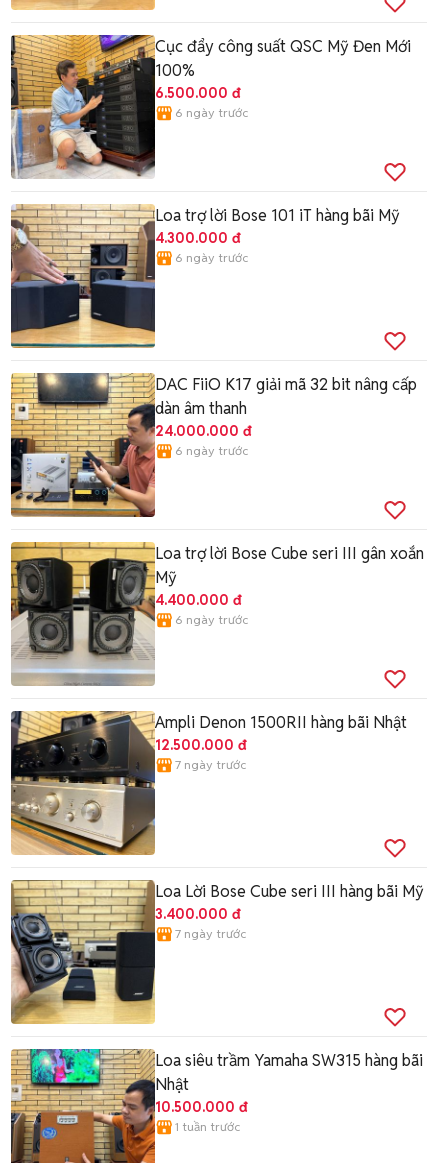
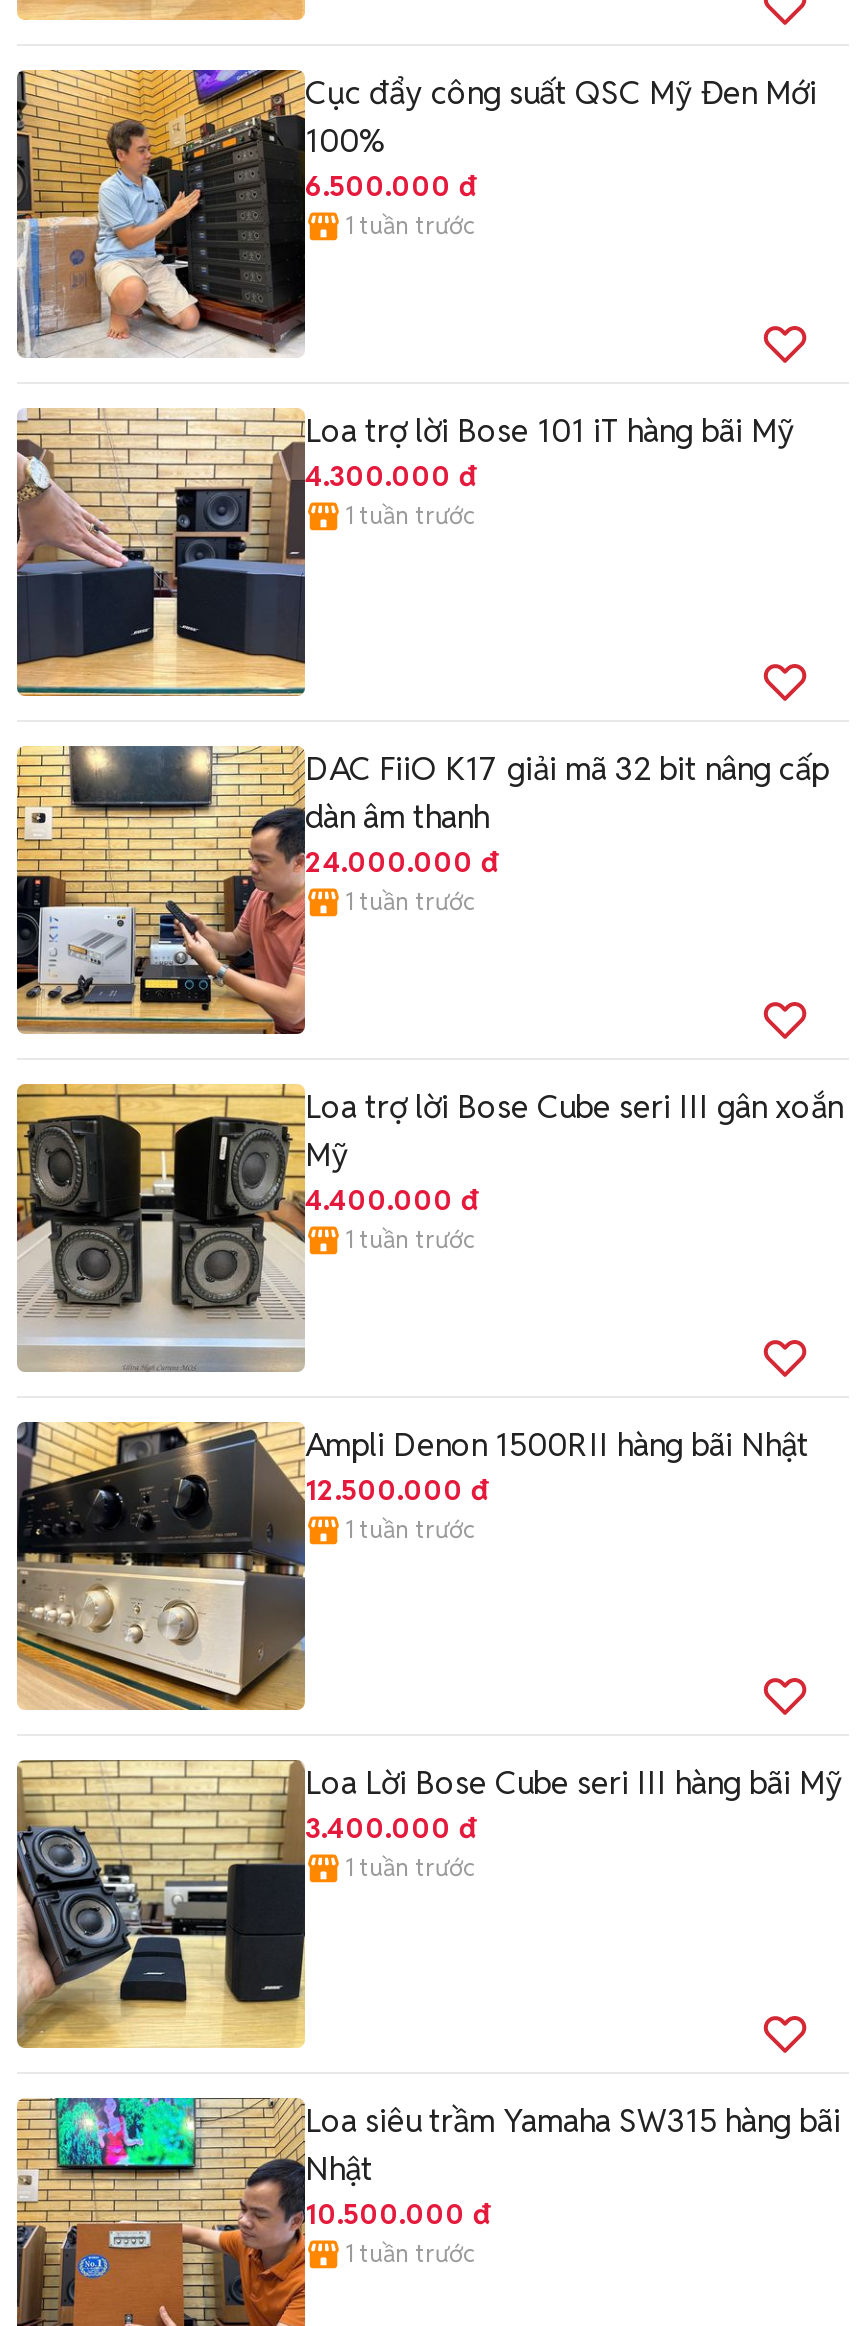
- 6 ngày trước
+ 1 tuần trước

- 6 ngày trước
+ 1 tuần trước

- 6 ngày trước
+ 1 tuần trước

- 6 ngày trước
+ 1 tuần trước

- 7 ngày trước
+ 1 tuần trước

- 7 ngày trước
+ 1 tuần trước
